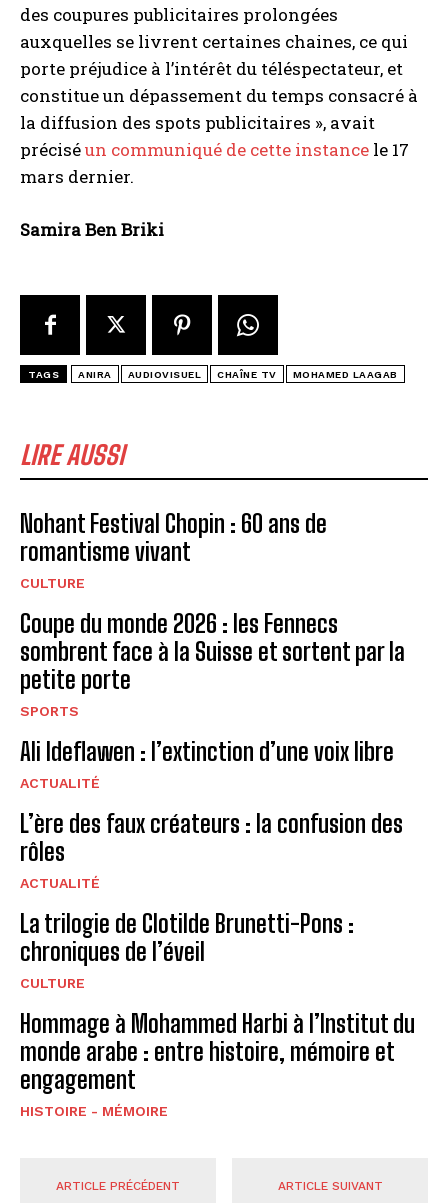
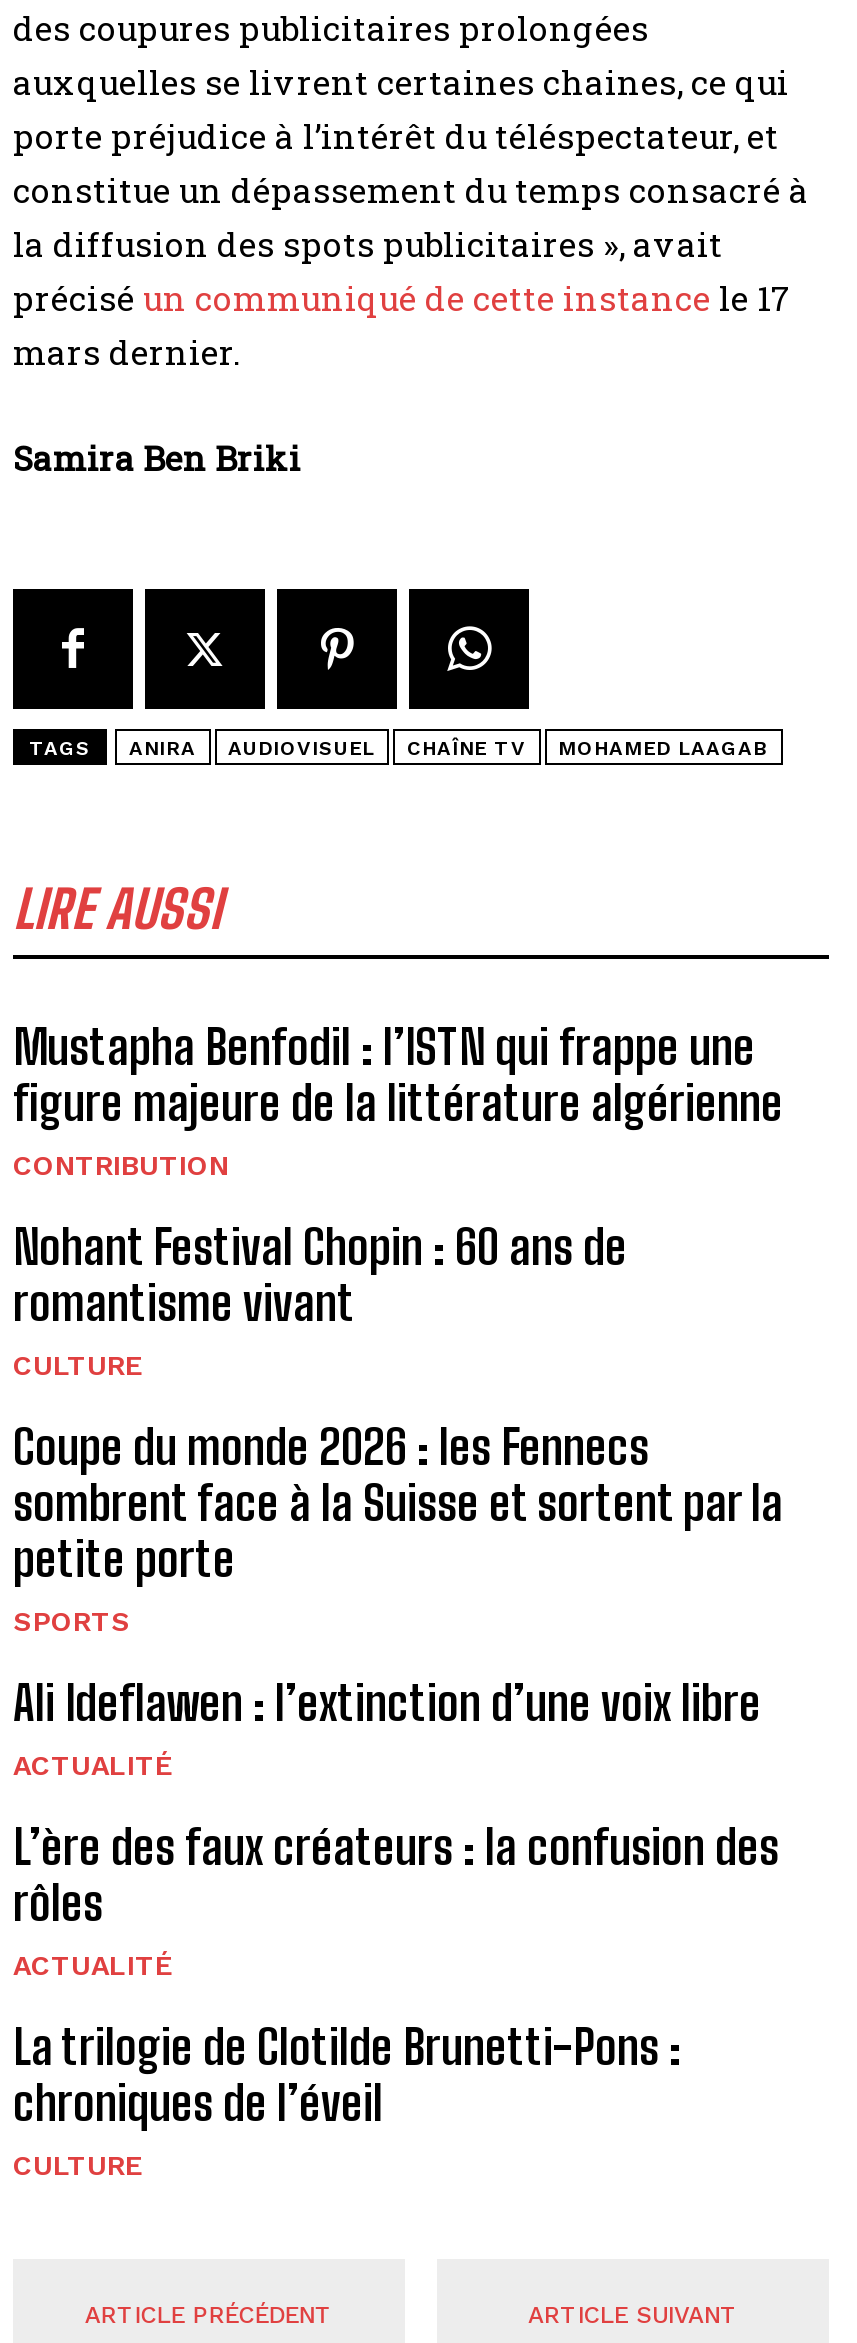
+ Mustapha Benfodil : l’ISTN qui frappe une
+ figure majeure de la littérature algérienne
+ CONTRIBUTION

moved down: Nohant Festival Chopin : 60 ans de | romantisme vivant | CULTURE | ... | chroniques de l’éveil | CULTURE

- Hommage à Mohammed Harbi à l’Institut du
- monde arabe : entre histoire, mémoire et
- engagement
- HISTOIRE - MÉMOIRE
